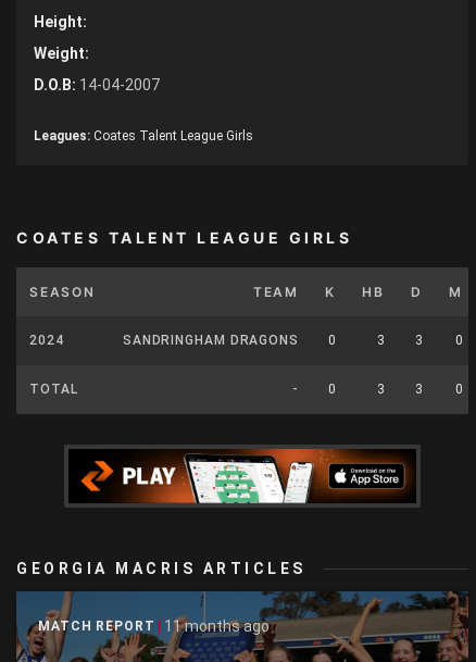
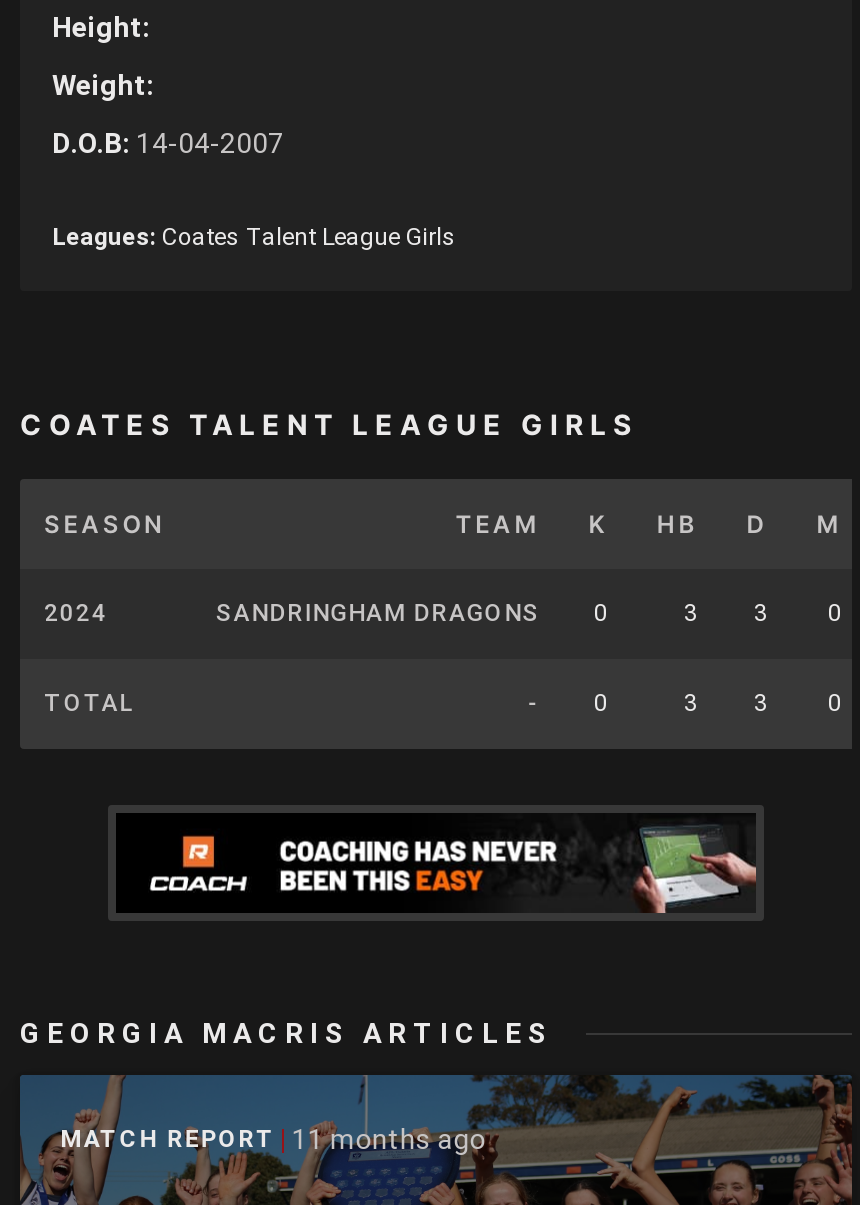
- [image]
+ [image]
